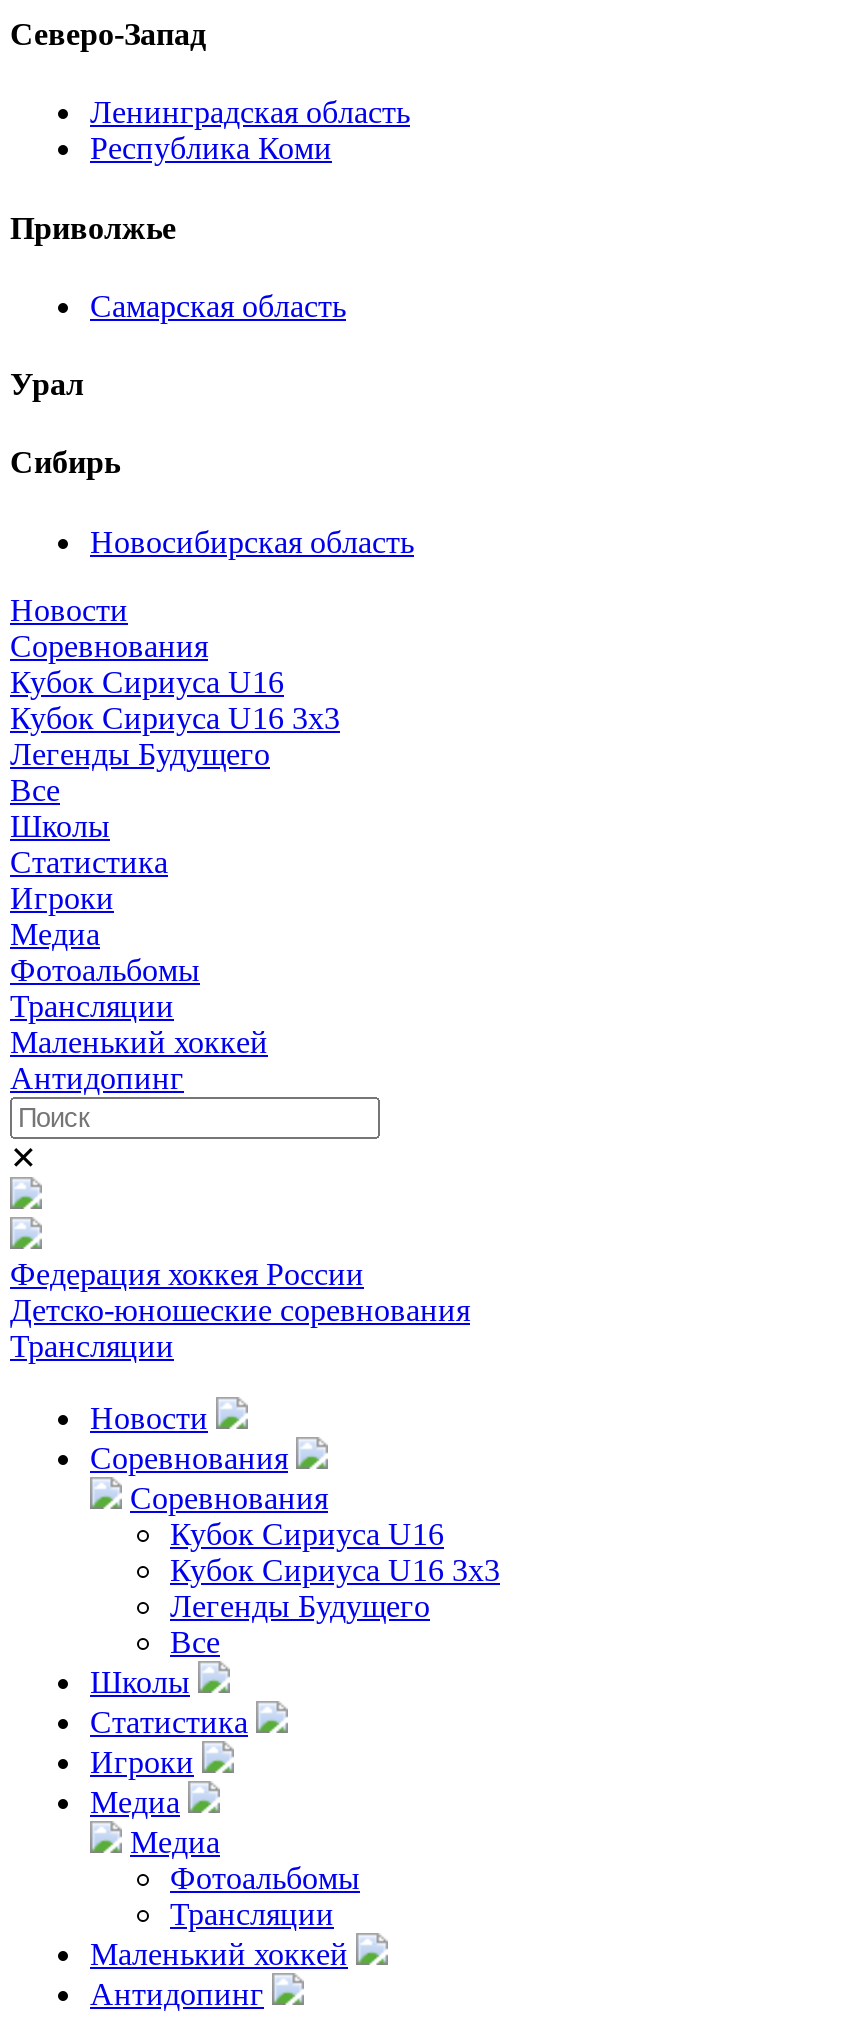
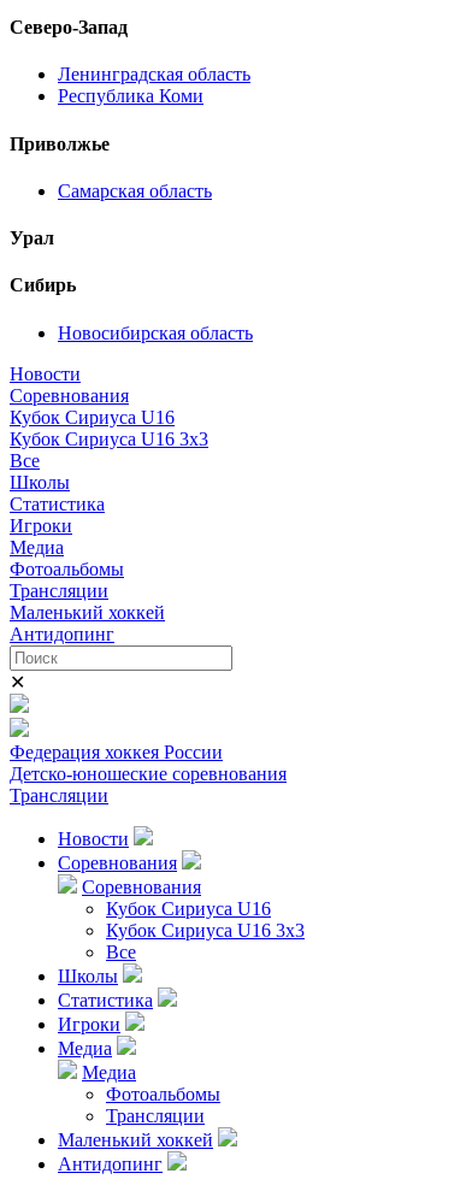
- Легенды Будущего

- Легенды Будущего
